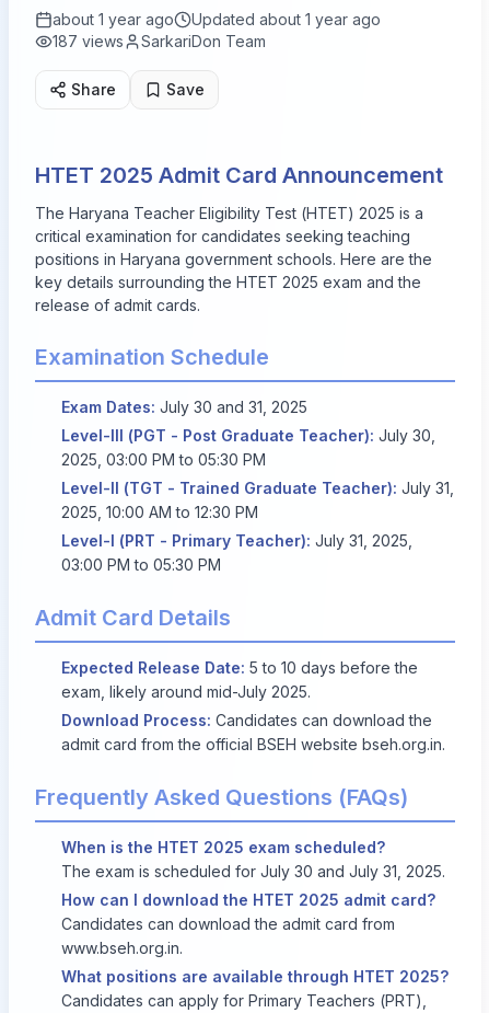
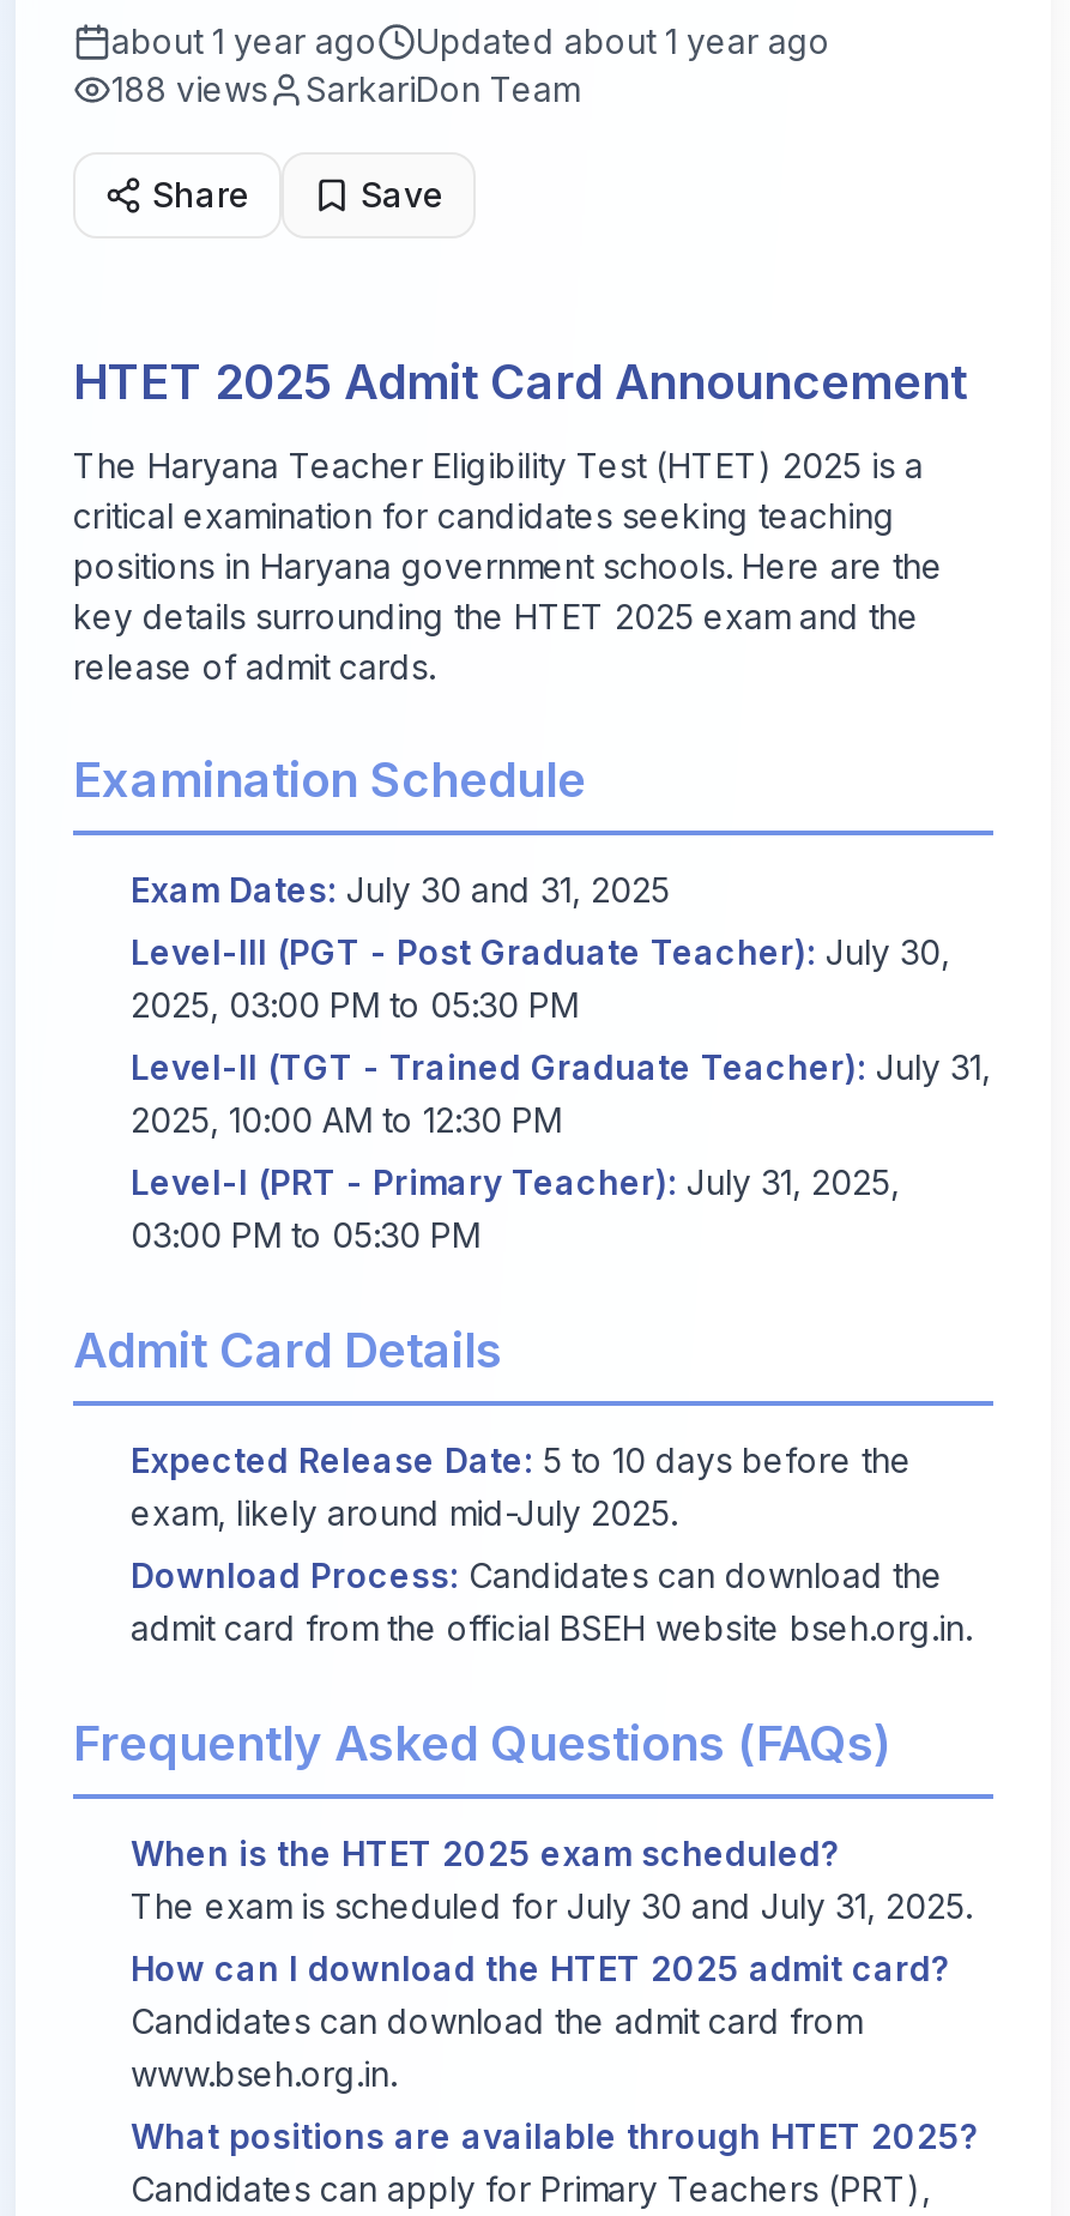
- 187 views SarkariDon Team
+ 188 views SarkariDon Team
